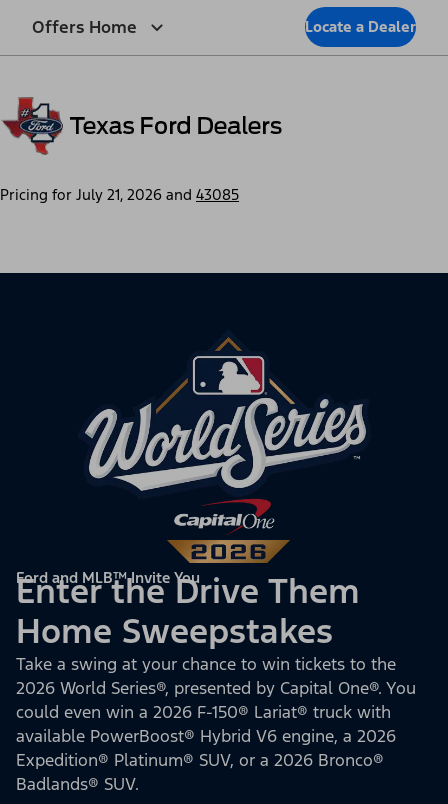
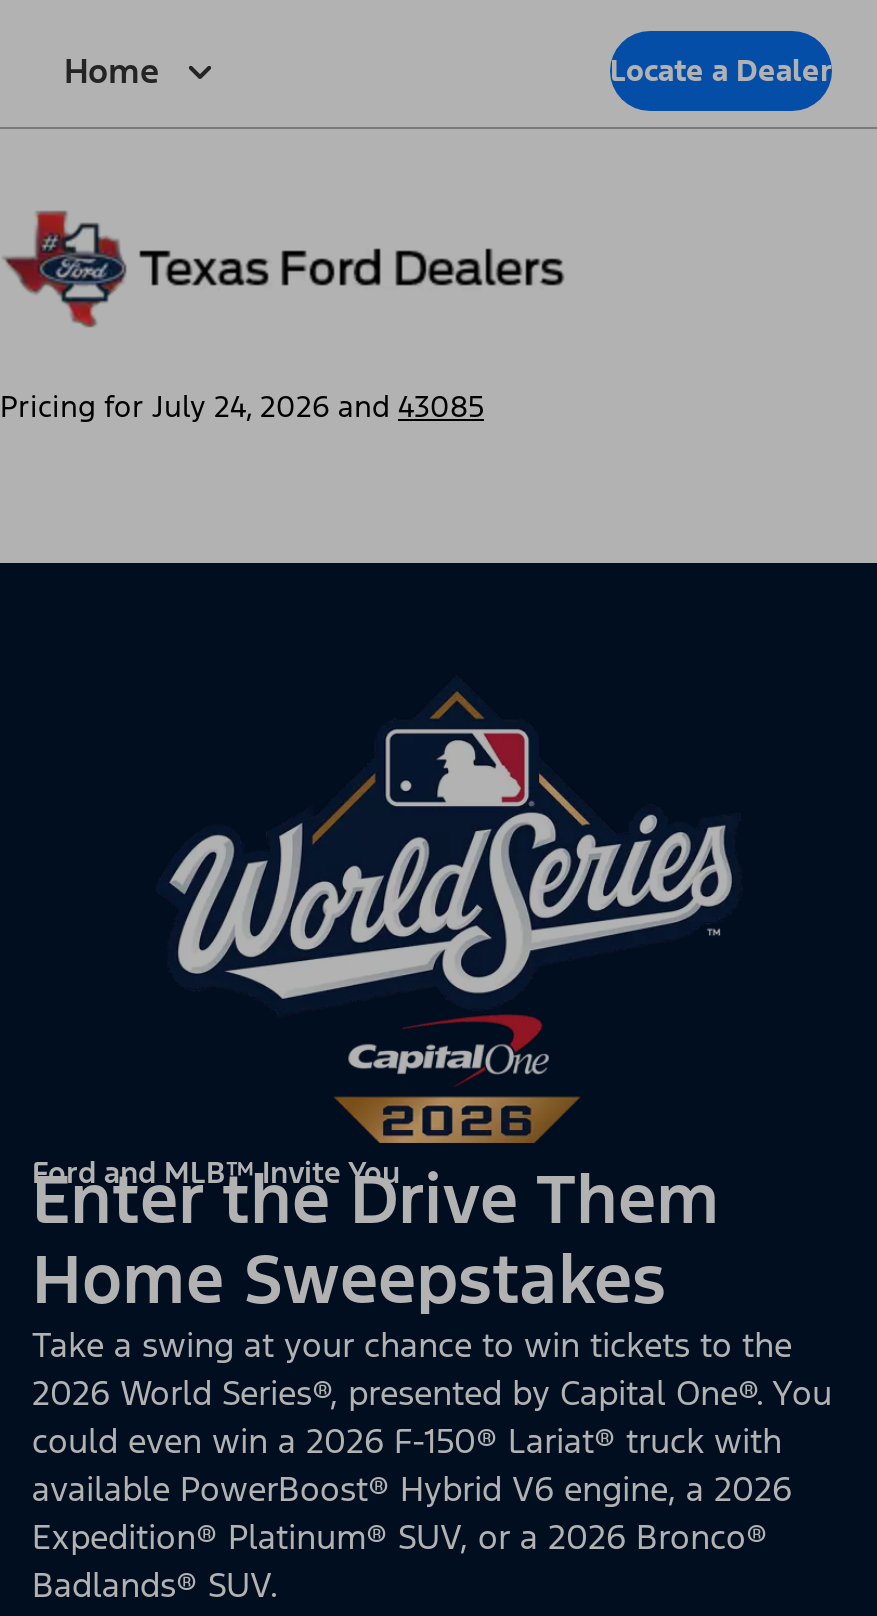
- Offers Home
+ Home

- Pricing for July 21, 2026 and 43085
+ Pricing for July 24, 2026 and 43085
